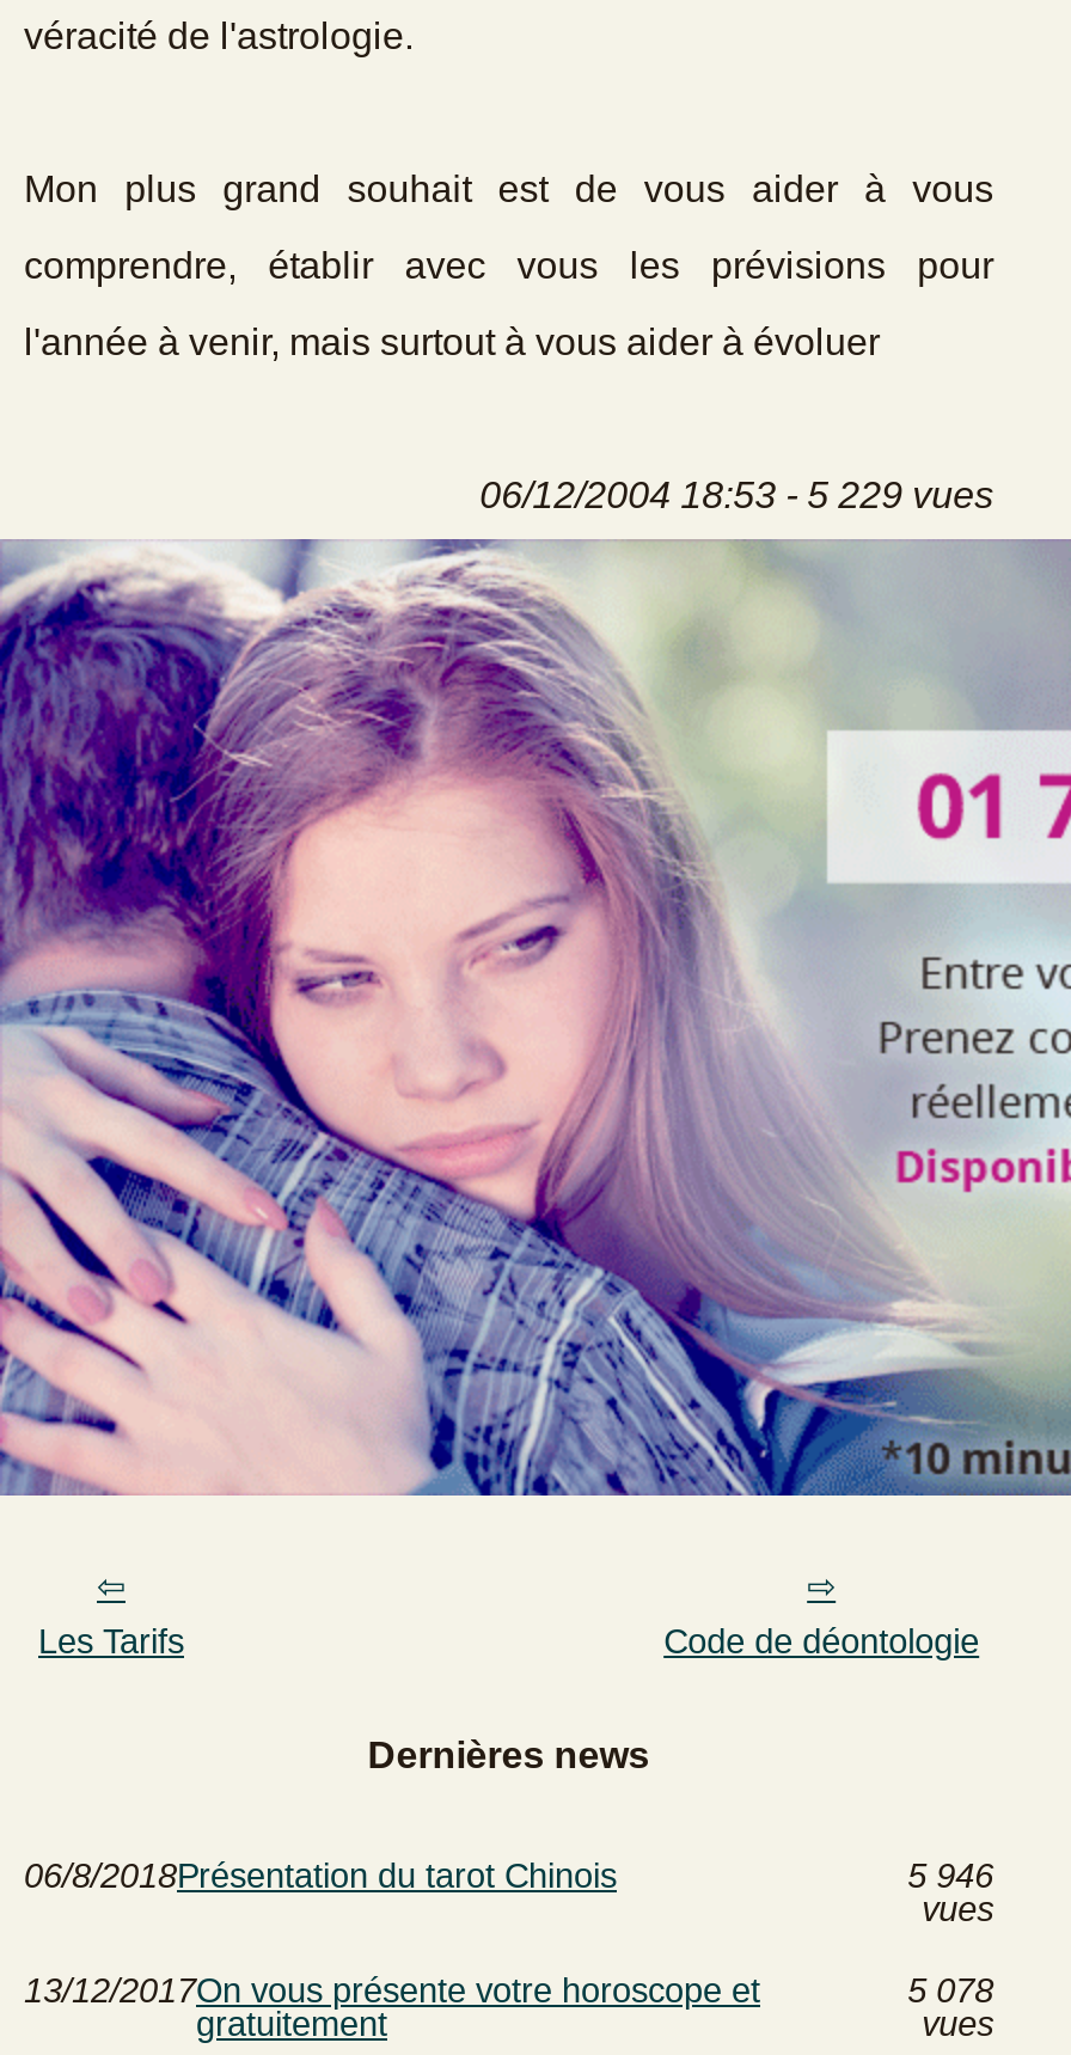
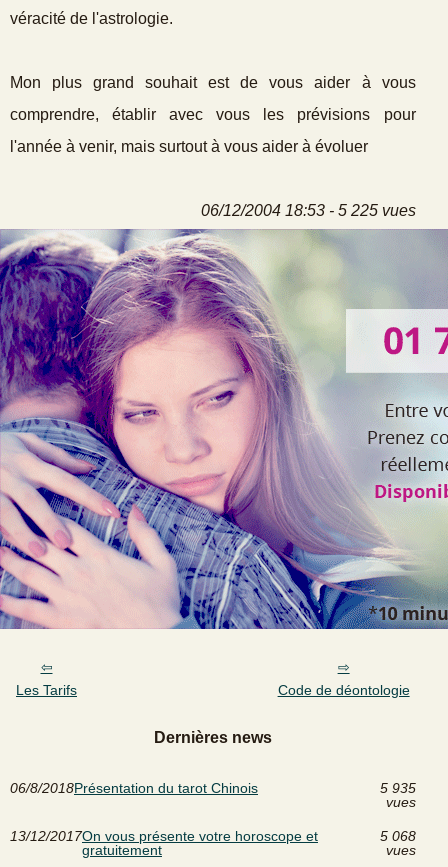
- 06/12/2004 18:53 - 5 229 vues
+ 06/12/2004 18:53 - 5 225 vues

- 5 946
+ 5 935

- 5 078
+ 5 068
